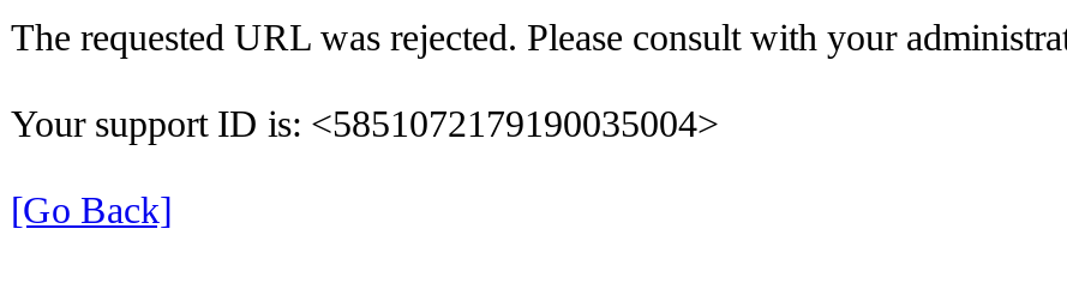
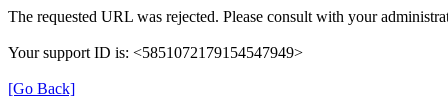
- Your support ID is: <5851072179190035004>
+ Your support ID is: <5851072179154547949>
